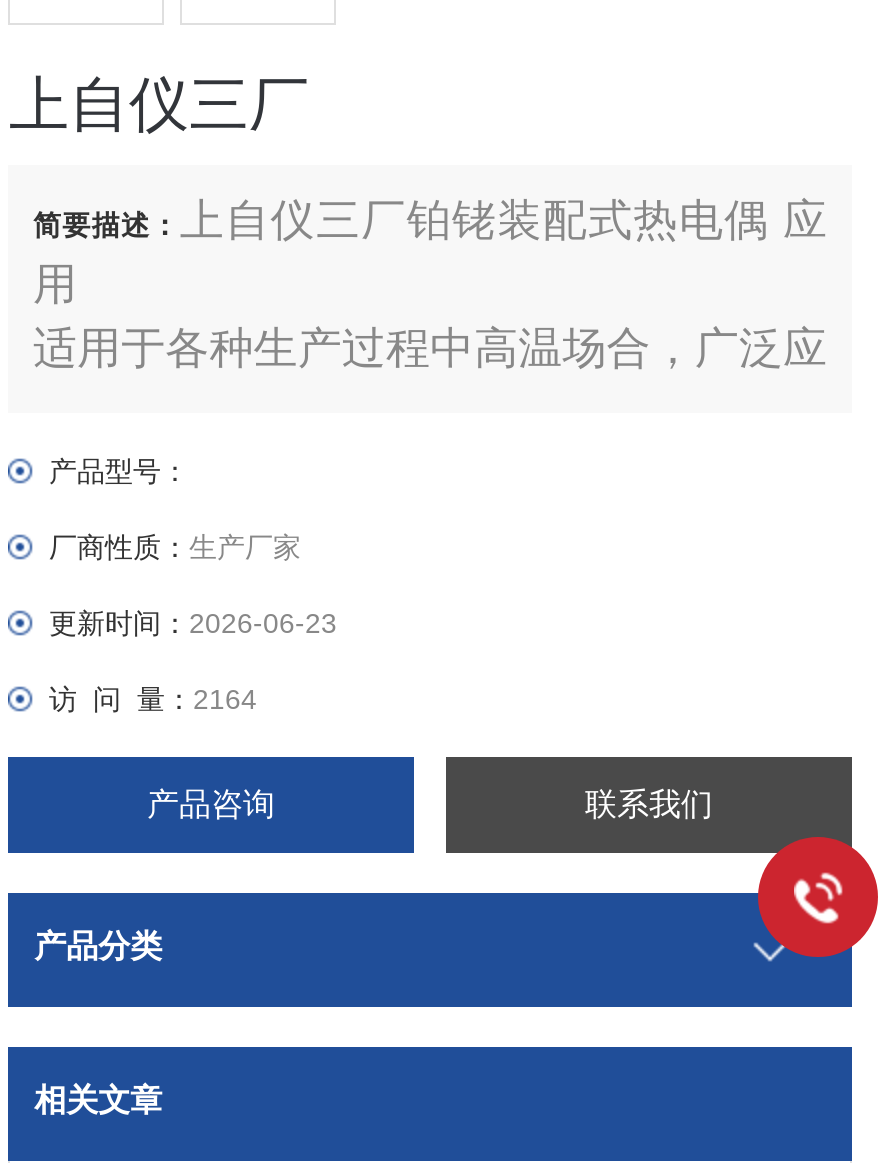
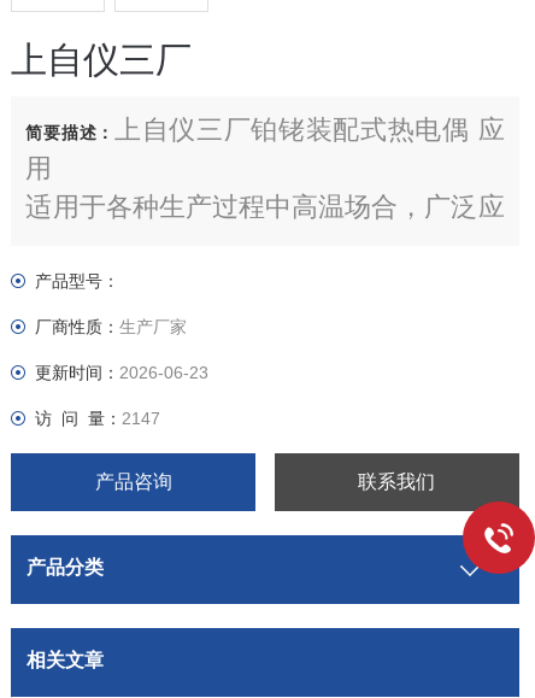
- 访 问 量：2164
+ 访 问 量：2147
